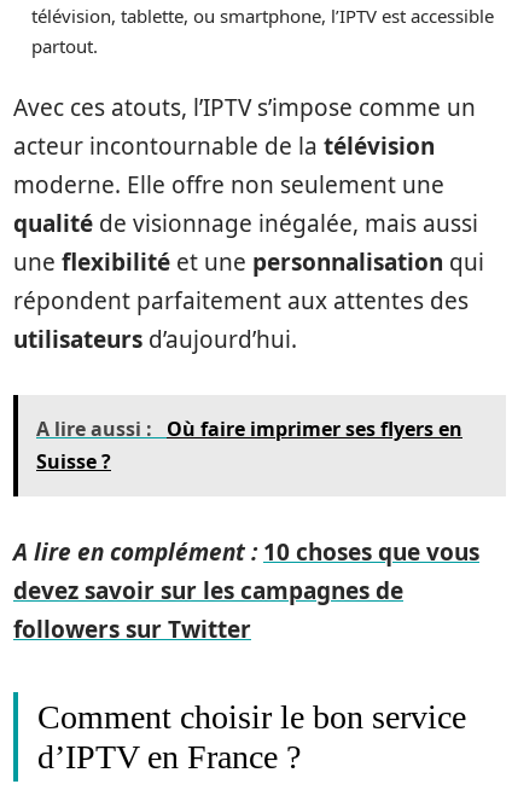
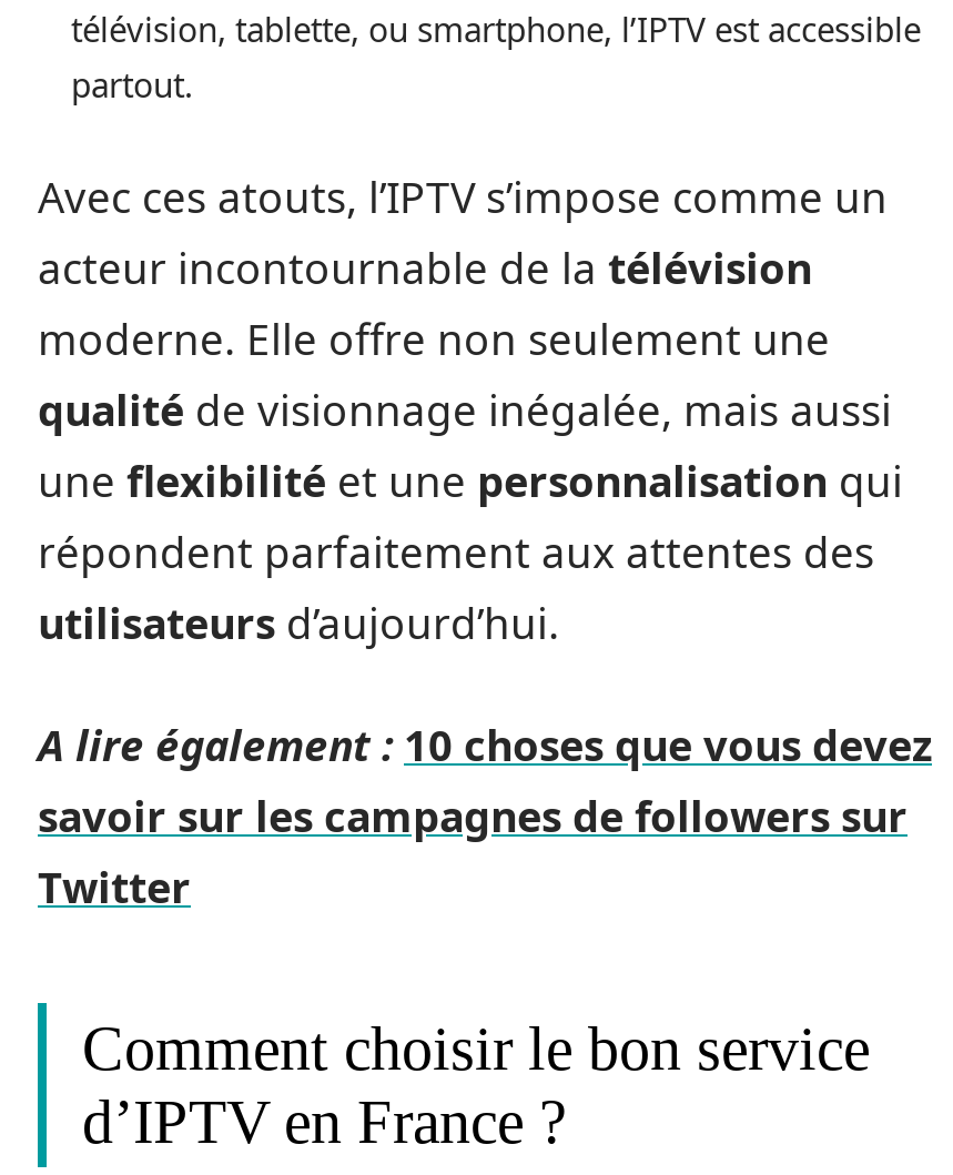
- A lire aussi : Où faire imprimer ses flyers en
- Suisse ?
- A lire en complément : 10 choses que vous
- devez savoir sur les campagnes de
- followers sur Twitter
+ A lire également : 10 choses que vous devez
+ savoir sur les campagnes de followers sur
+ Twitter
